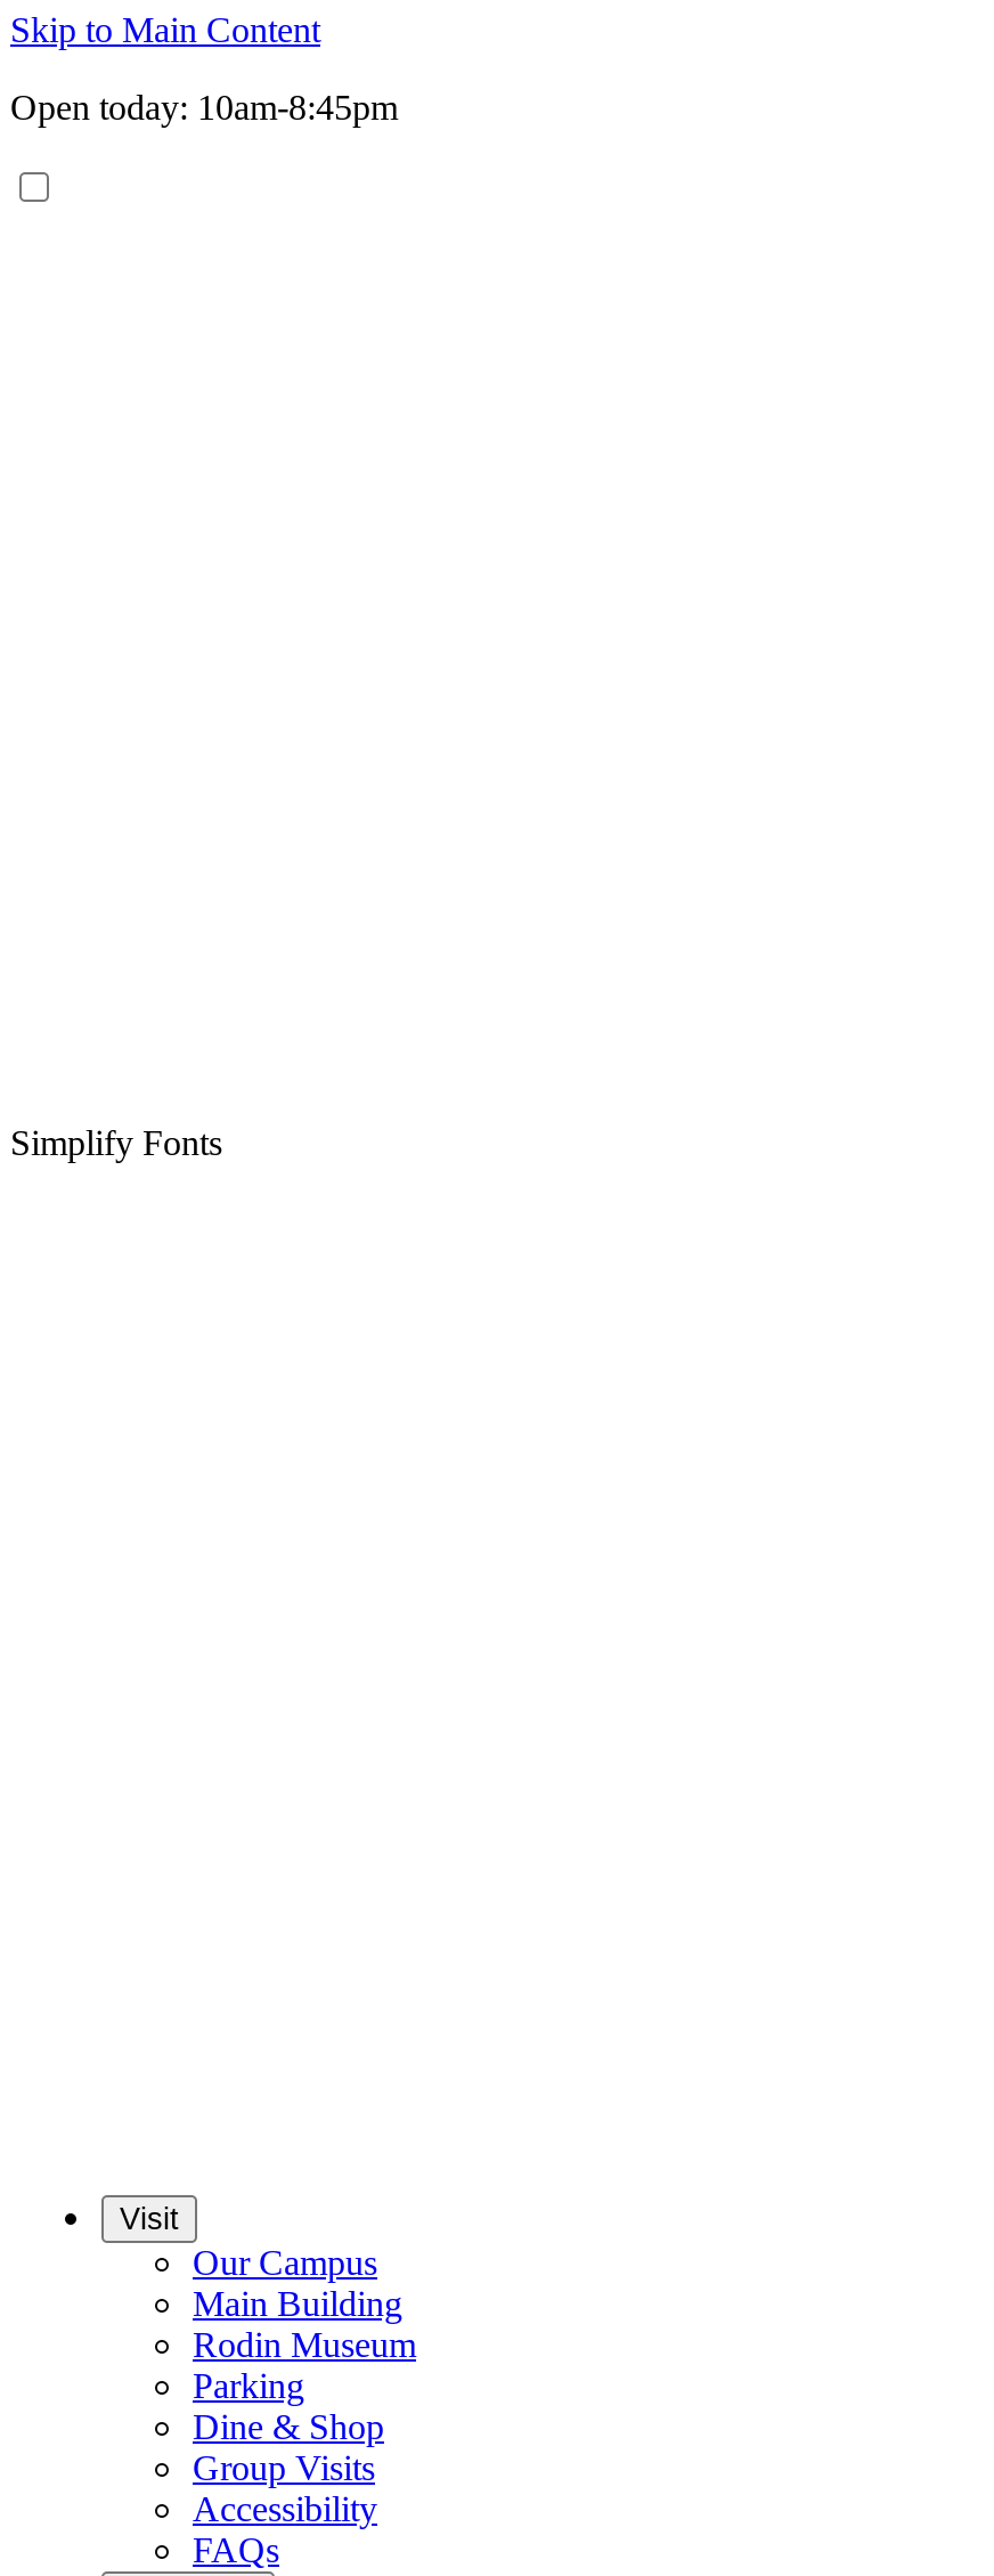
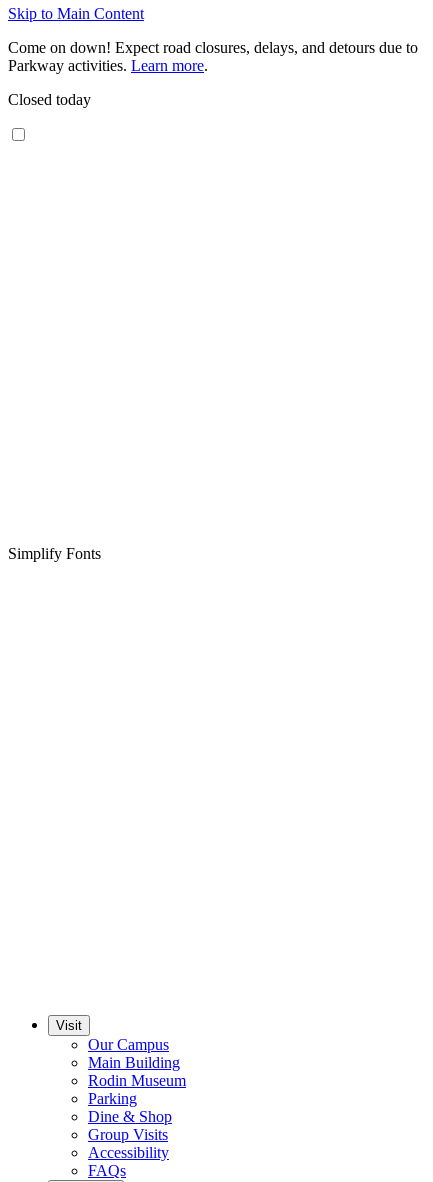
- Open today: 10am-8:45pm
+ Come on down! Expect road closures, delays, and detours due to
+ Parkway activities. Learn more.
+ Closed today
